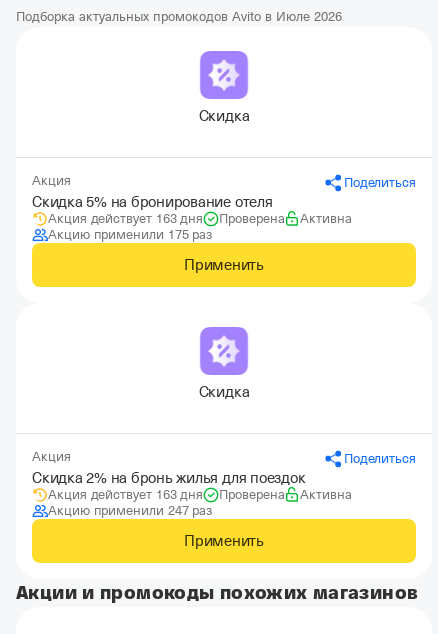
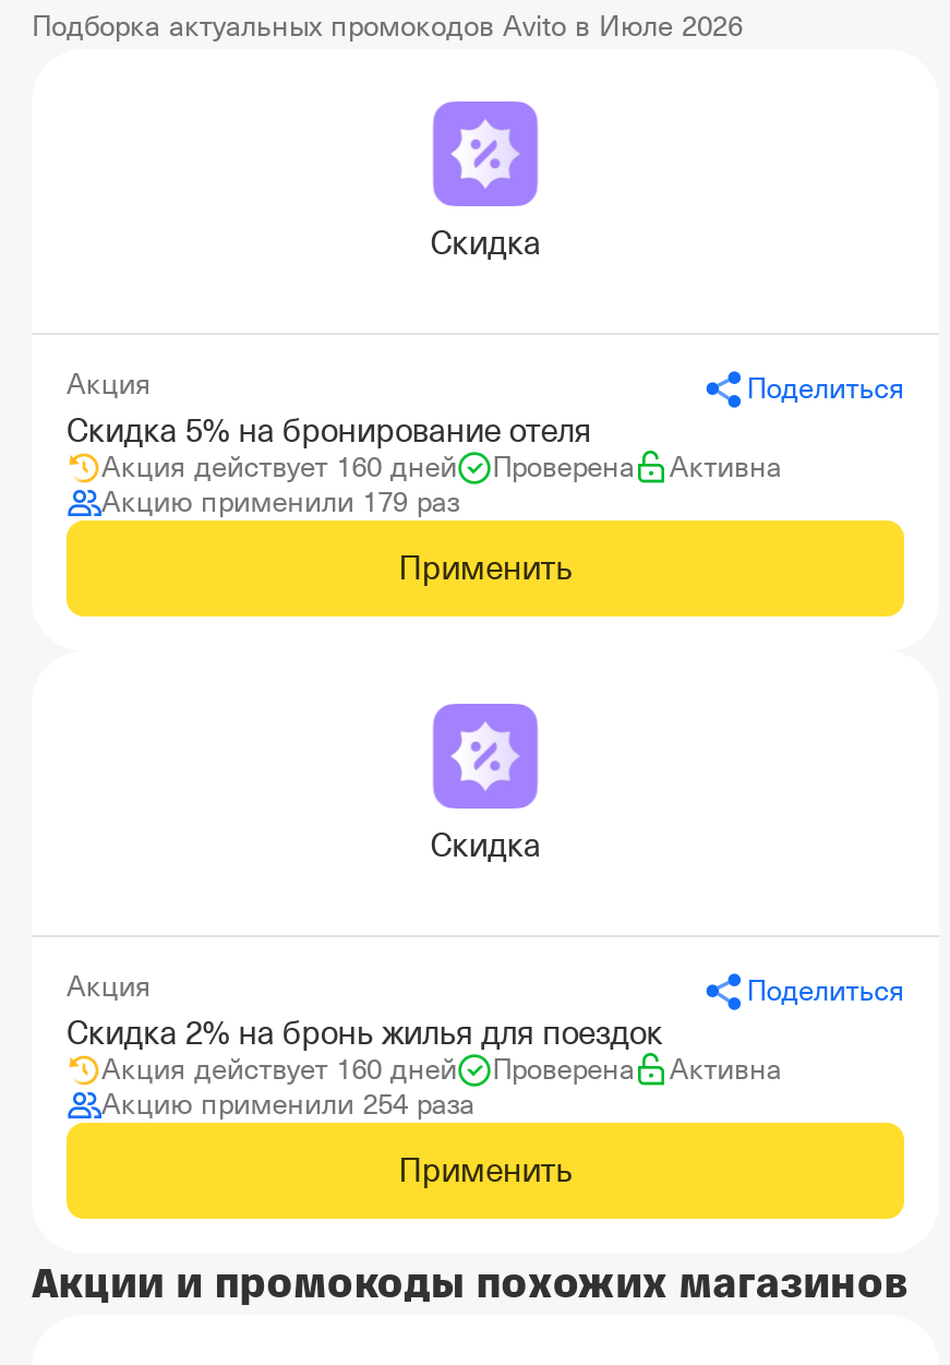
- Акция действует 163 дня
+ Акция действует 160 дней

- Акцию применили 175 раз
+ Акцию применили 179 раз

- Акция действует 163 дня
+ Акция действует 160 дней

- Акцию применили 247 раз
+ Акцию применили 254 раза
